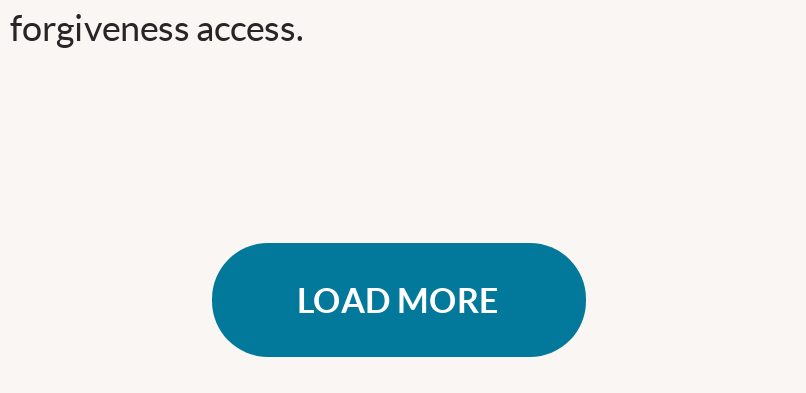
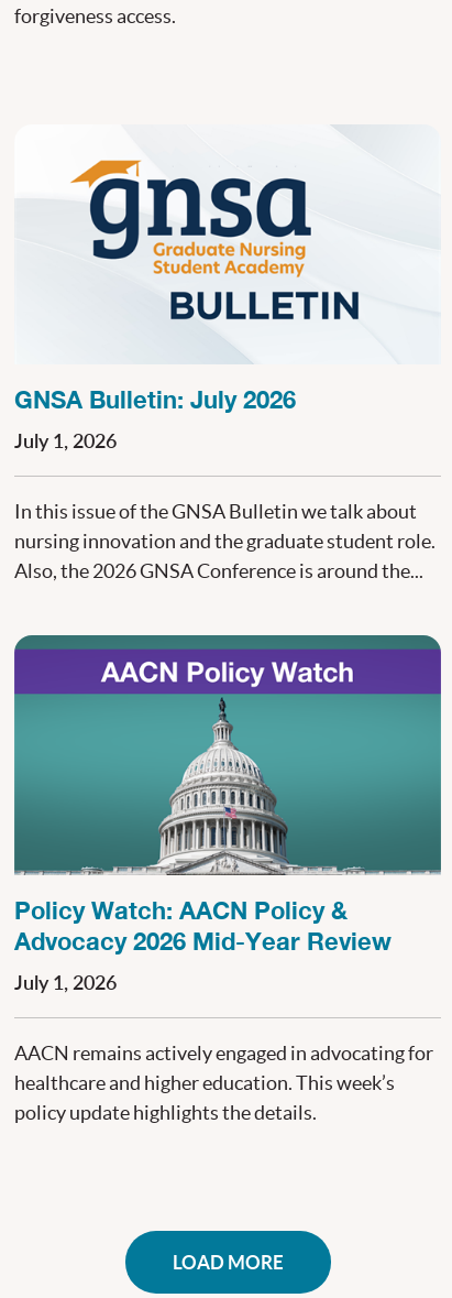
+ [image]
+ Policy Watch: AACN Policy &
+ Advocacy 2026 Mid-Year Review
+ July 1, 2026
+ AACN remains actively engaged in advocating for
+ healthcare and higher education. This week’s
+ policy update highlights the details.

+ [image]
+ GNSA Bulletin: July 2026
+ July 1, 2026
+ In this issue of the GNSA Bulletin we talk about
+ nursing innovation and the graduate student role.
+ Also, the 2026 GNSA Conference is around the...

+ [image]
